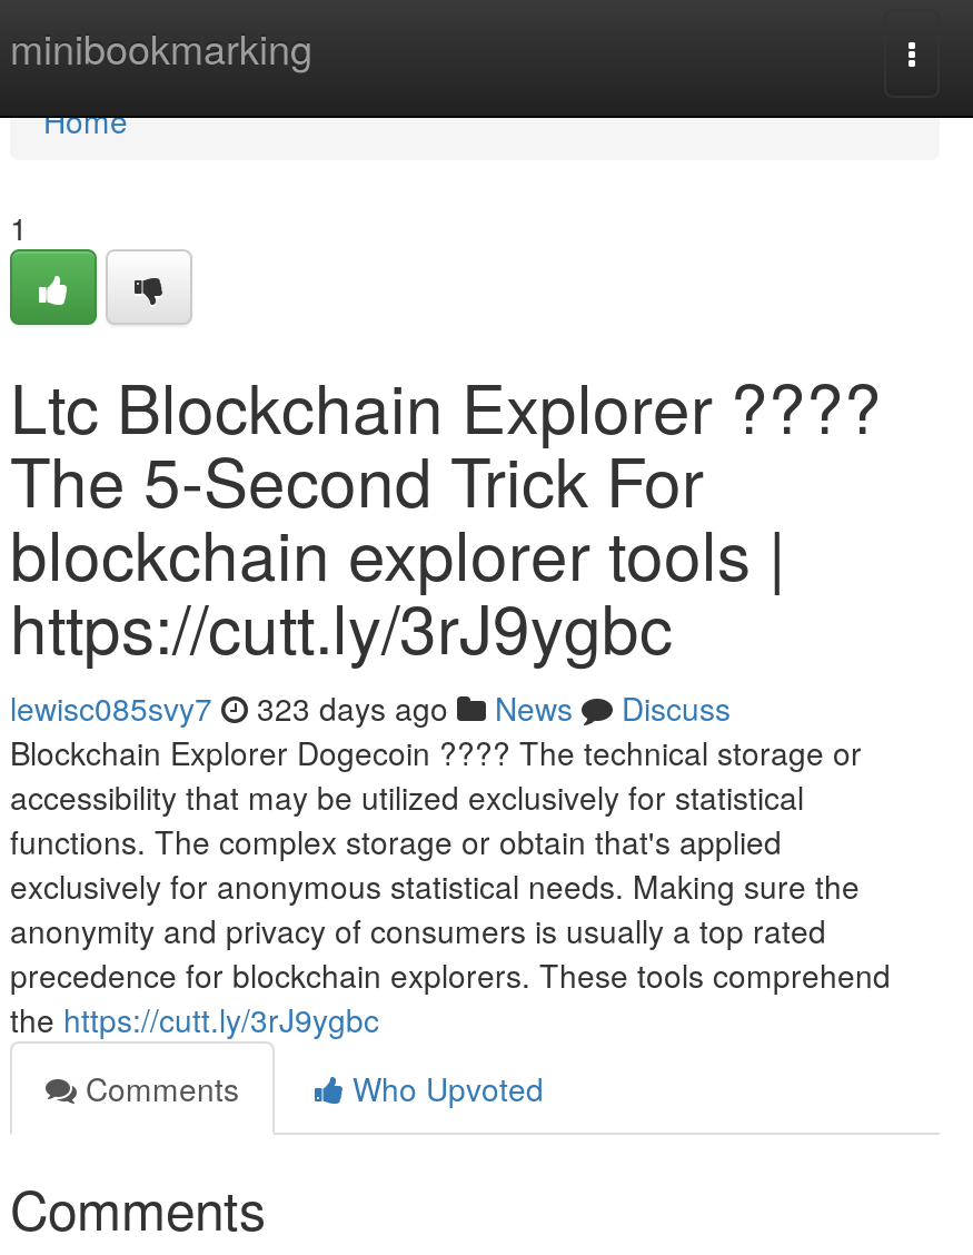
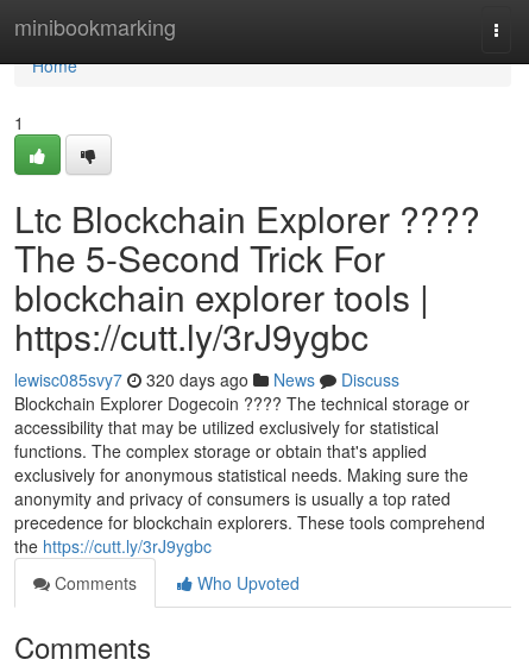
- lewisc085svy7 323 days ago News Discuss
+ lewisc085svy7 320 days ago News Discuss
